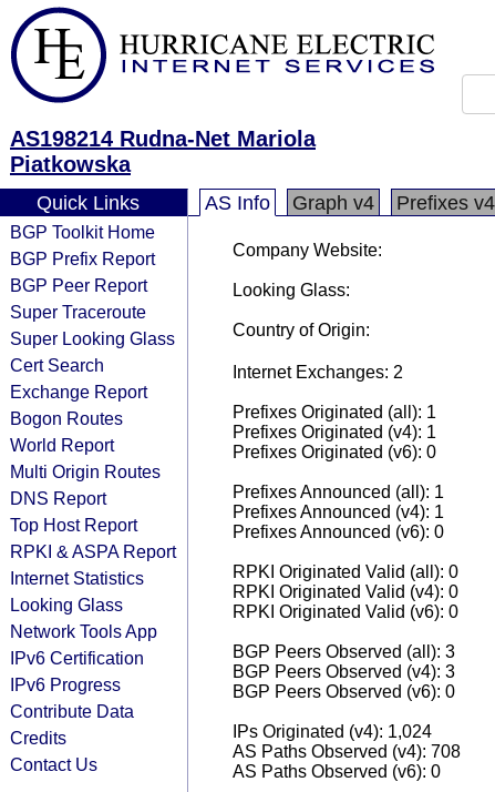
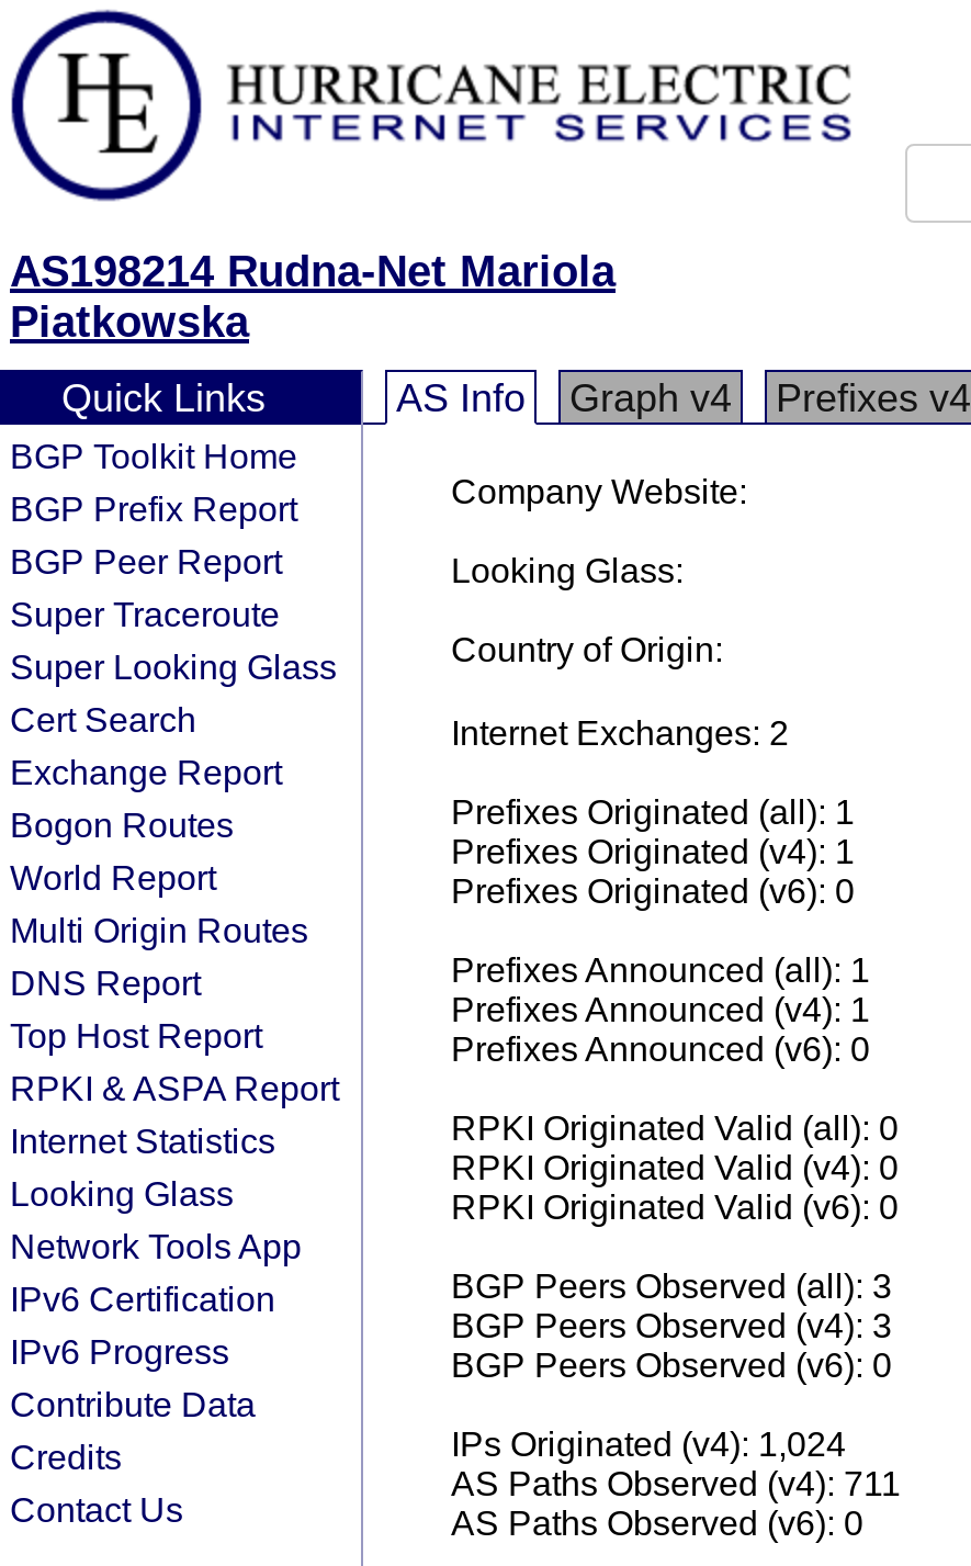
- AS Paths Observed (v4): 708
+ AS Paths Observed (v4): 711
